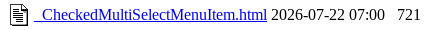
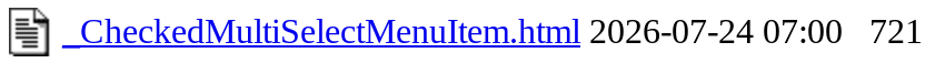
- _CheckedMultiSelectMenuItem.html 2026-07-22 07:00
+ _CheckedMultiSelectMenuItem.html 2026-07-24 07:00
